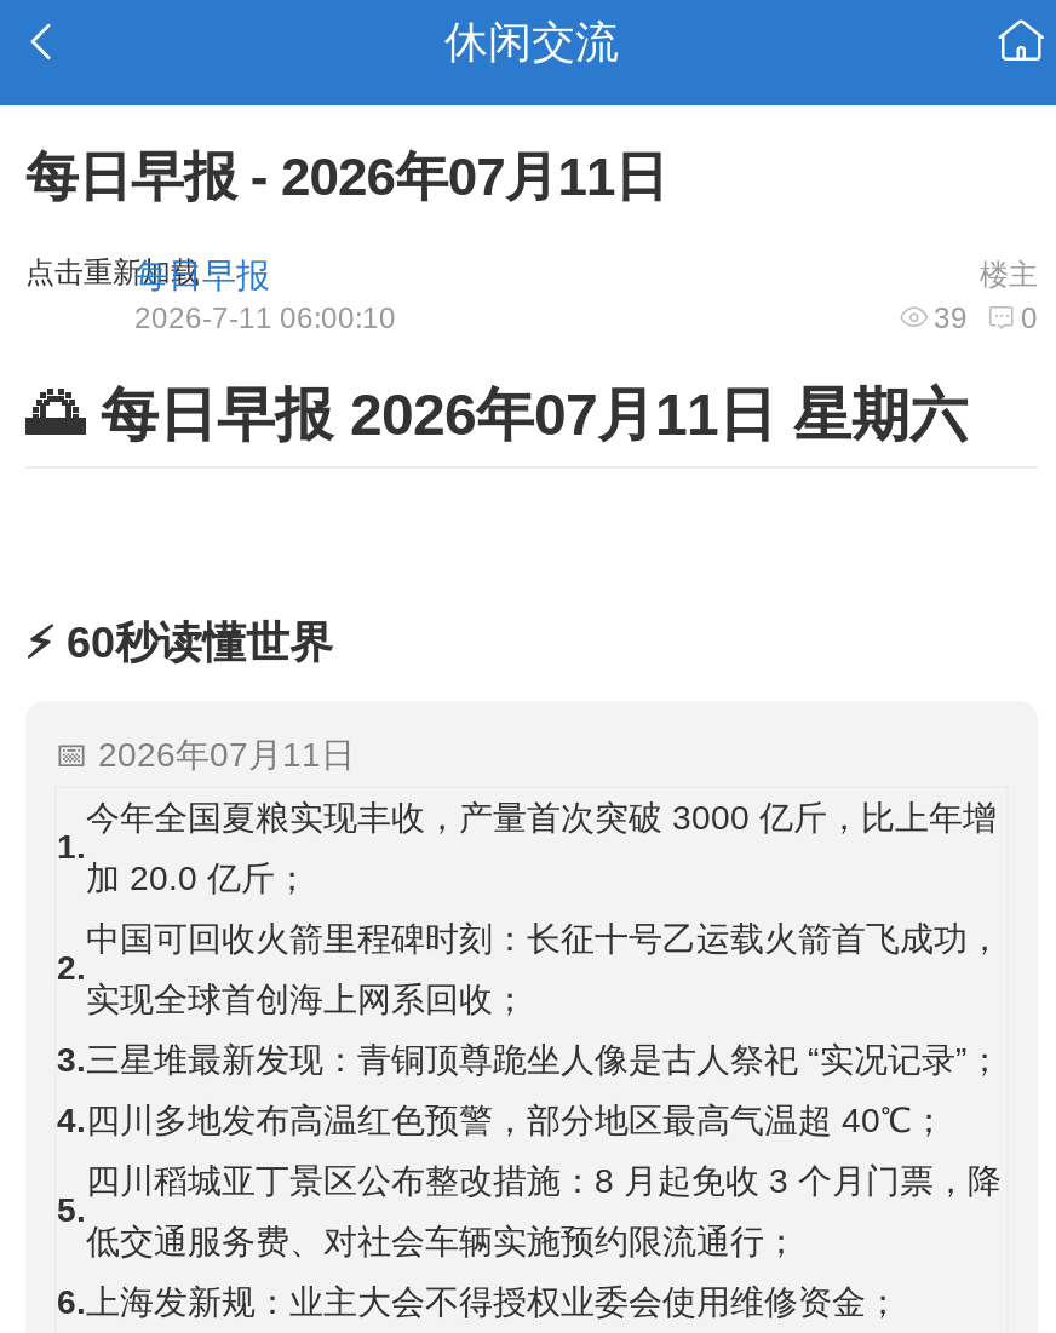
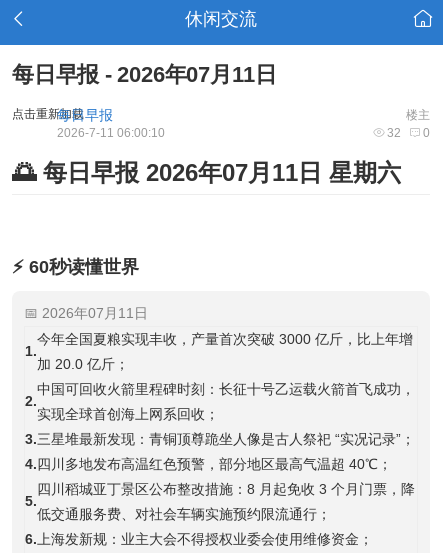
- 39 0
+ 32 0
